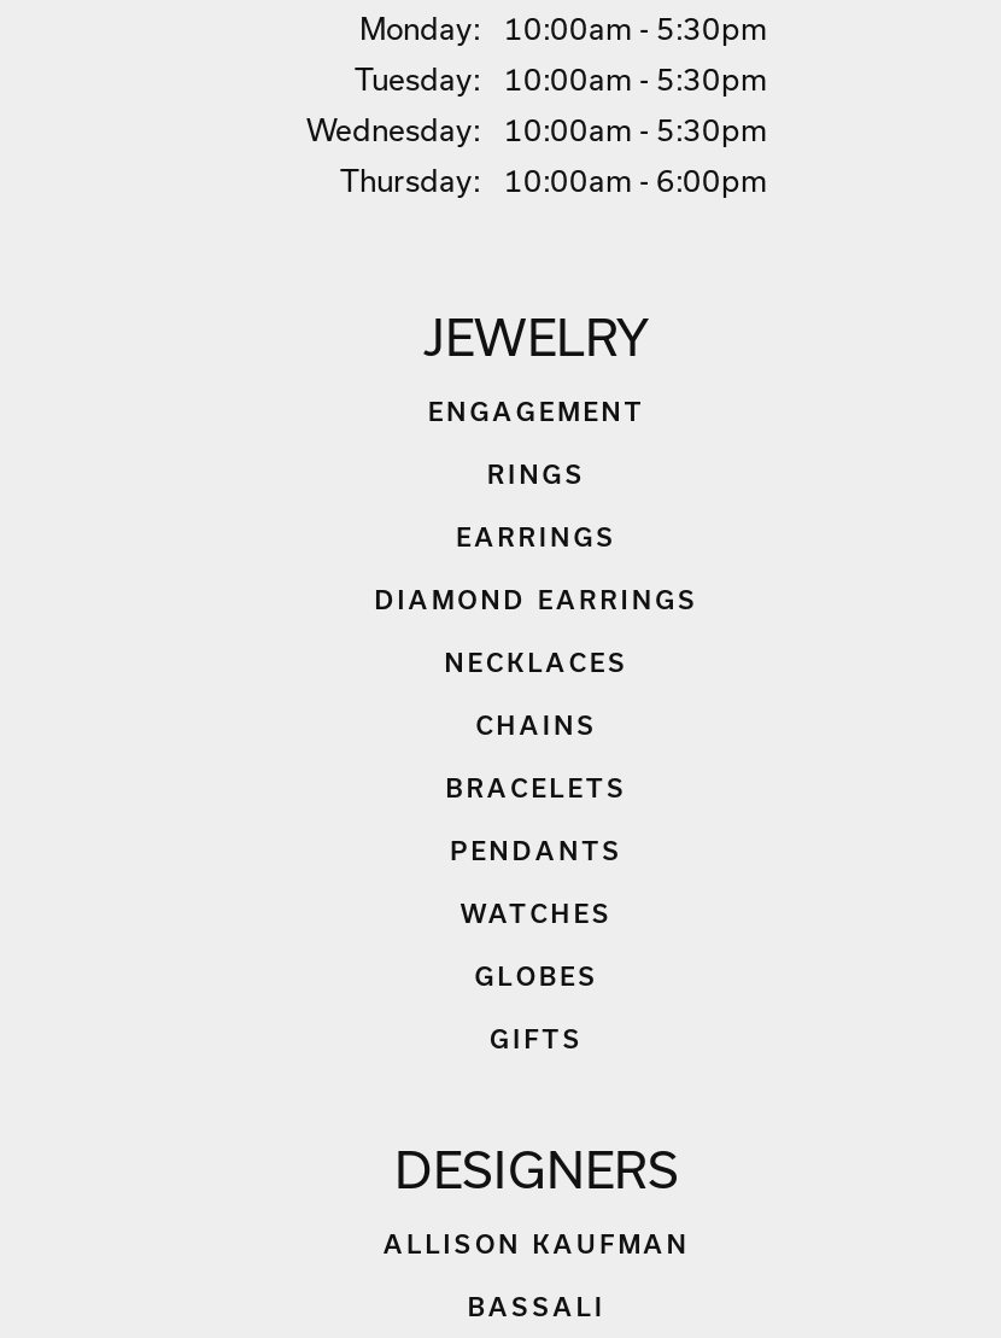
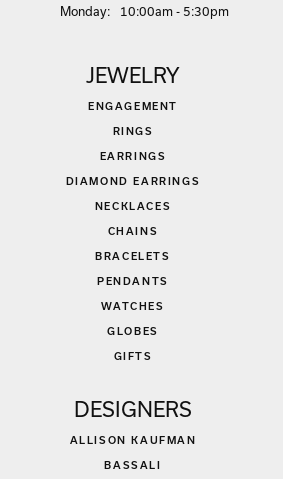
- Tuesday:
- 10:00am - 5:30pm
- Wednesday:
- 10:00am - 5:30pm
- Thu rsday:
- 10:00am - 6:00pm
